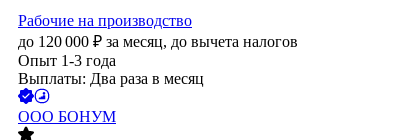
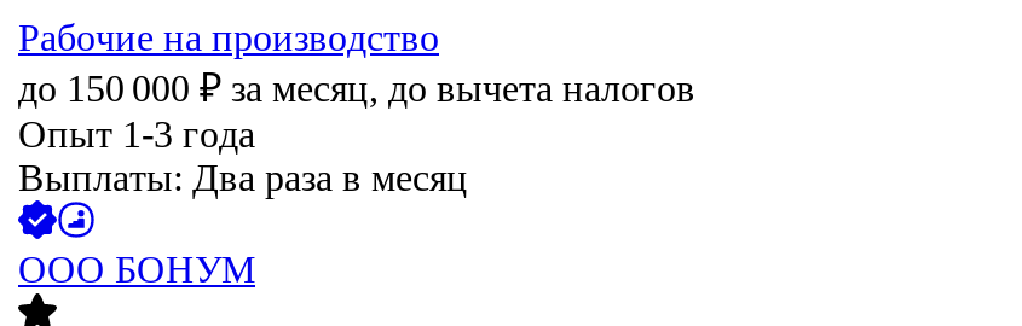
- до 120 000 ₽ за месяц, до вычета налогов
+ до 150 000 ₽ за месяц, до вычета налогов
